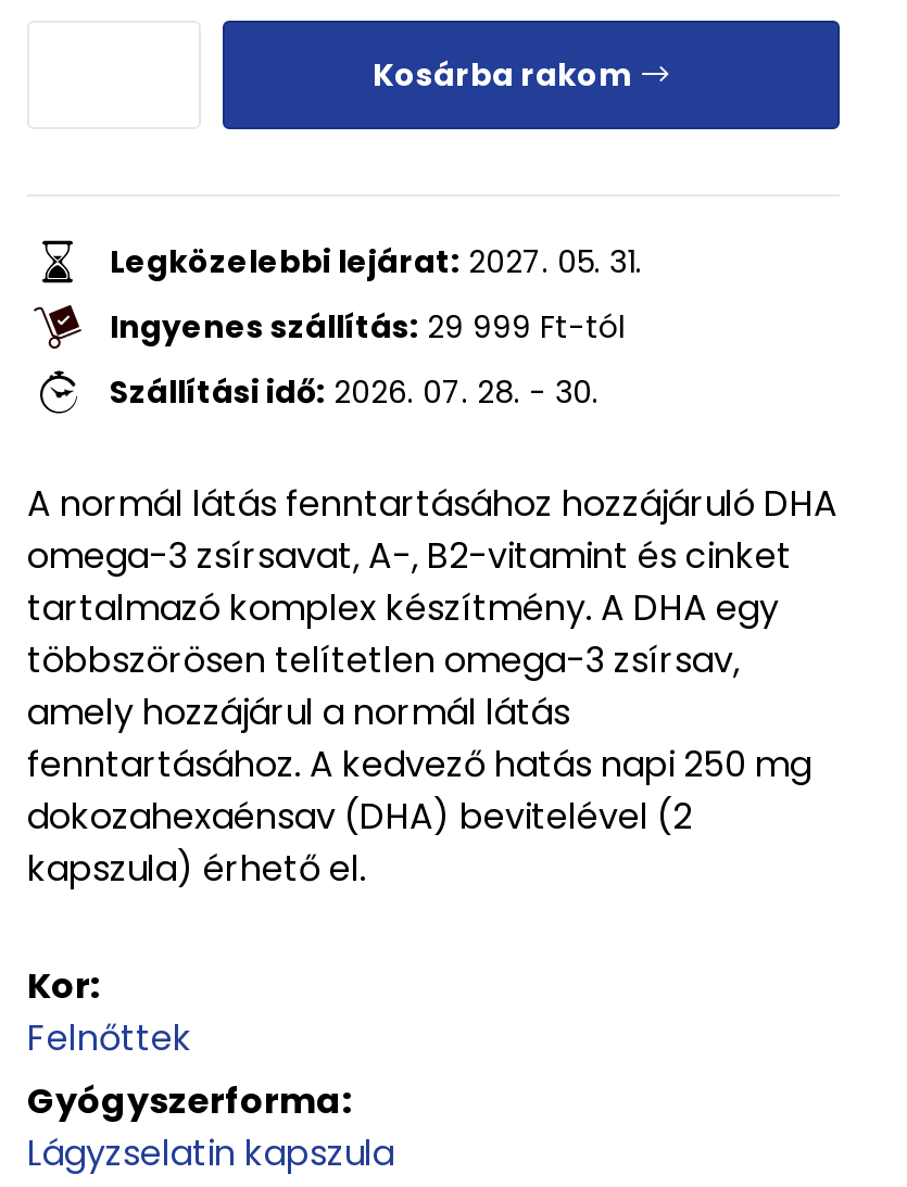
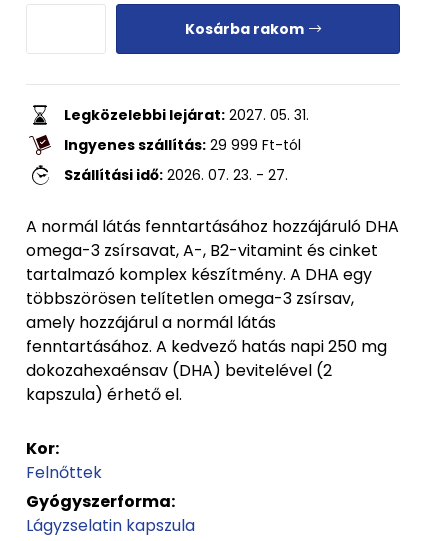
- Szállítási idő: 2026. 07. 28. - 30.
+ Szállítási idő: 2026. 07. 23. - 27.
